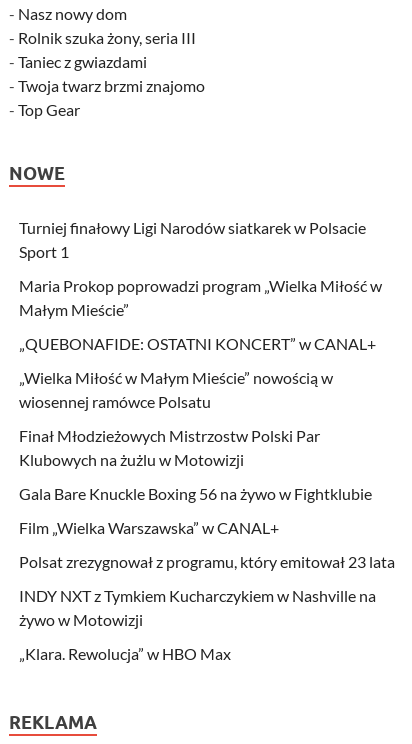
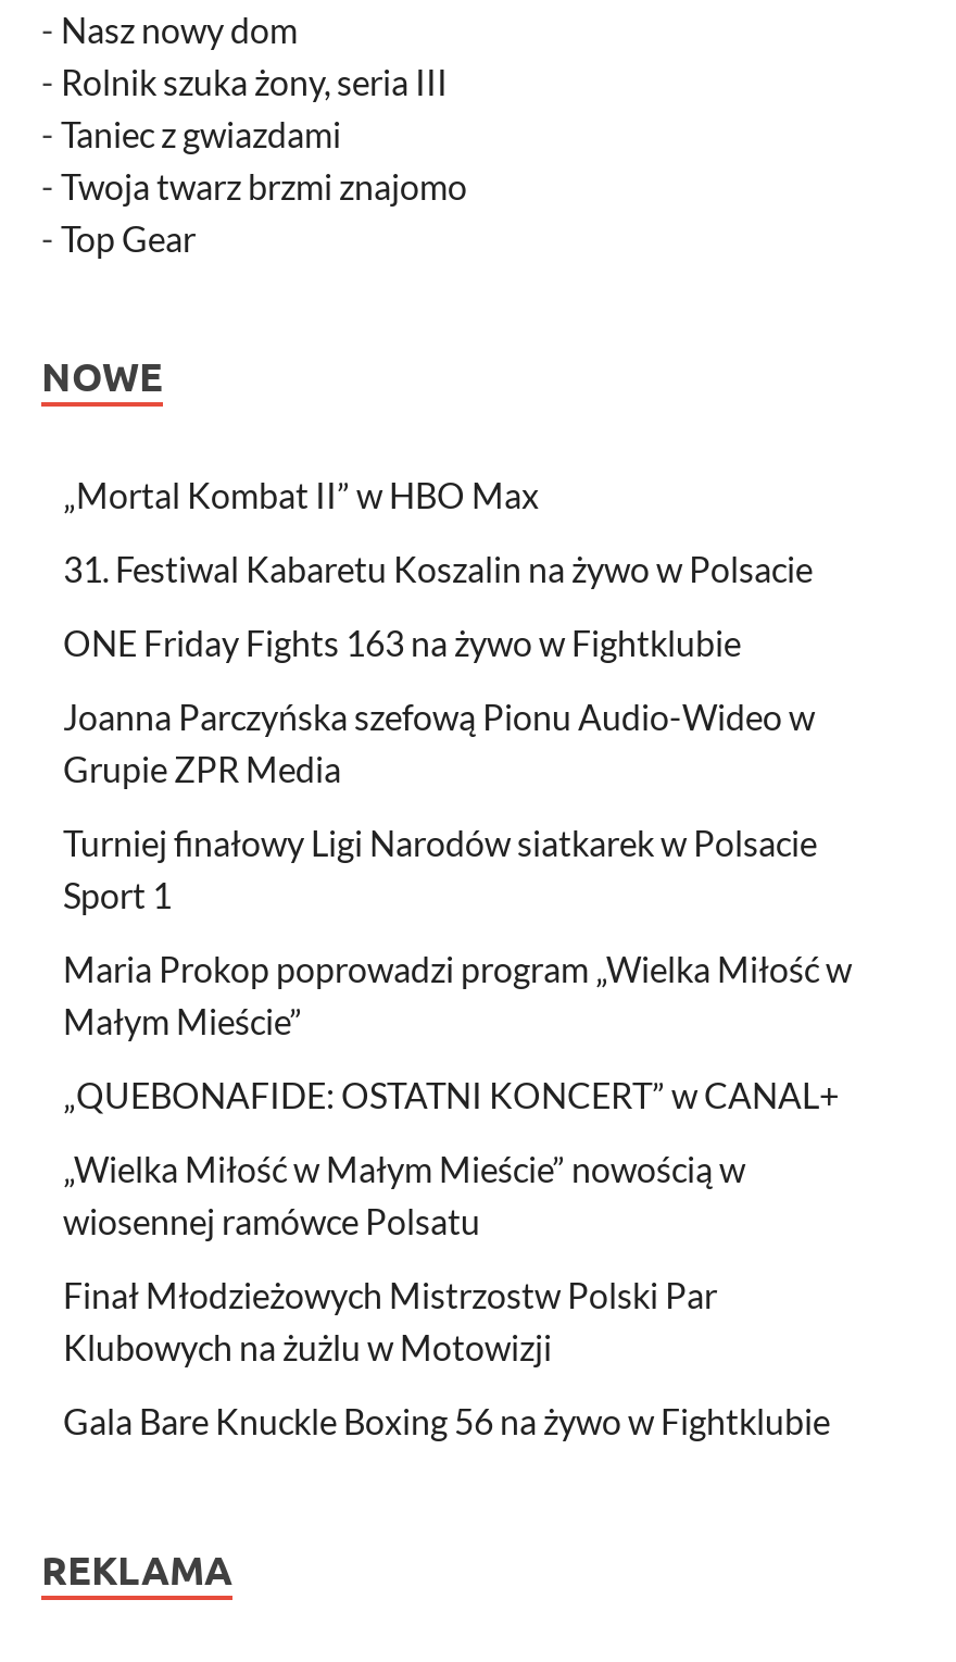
+ „Mortal Kombat II” w HBO Max
+ 31. Festiwal Kabaretu Koszalin na żywo w Polsacie
+ ONE Friday Fights 163 na żywo w Fightklubie
+ Joanna Parczyńska szefową Pionu Audio-Wideo w
+ Grupie ZPR Media

moved down: Turniej finałowy Ligi Narodów siatkarek w Polsacie | Sport 1 | Maria Prokop poprowadzi program „Wielka Miłość w | ... | Klubowych na żużlu w Motowizji | Gala Bare Knuckle Boxing 56 na żywo w Fightklubie

- Film „Wielka Warszawska” w CANAL+
- Polsat zrezygnował z programu, który emitował 23 lata
- INDY NXT z Tymkiem Kucharczykiem w Nashville na
- żywo w Motowizji
- „Klara. Rewolucja” w HBO Max
